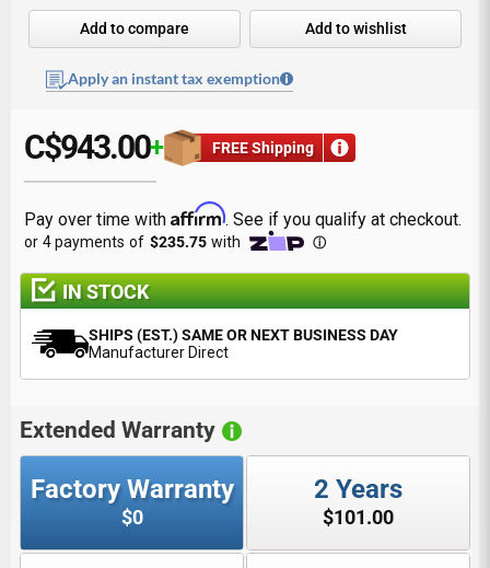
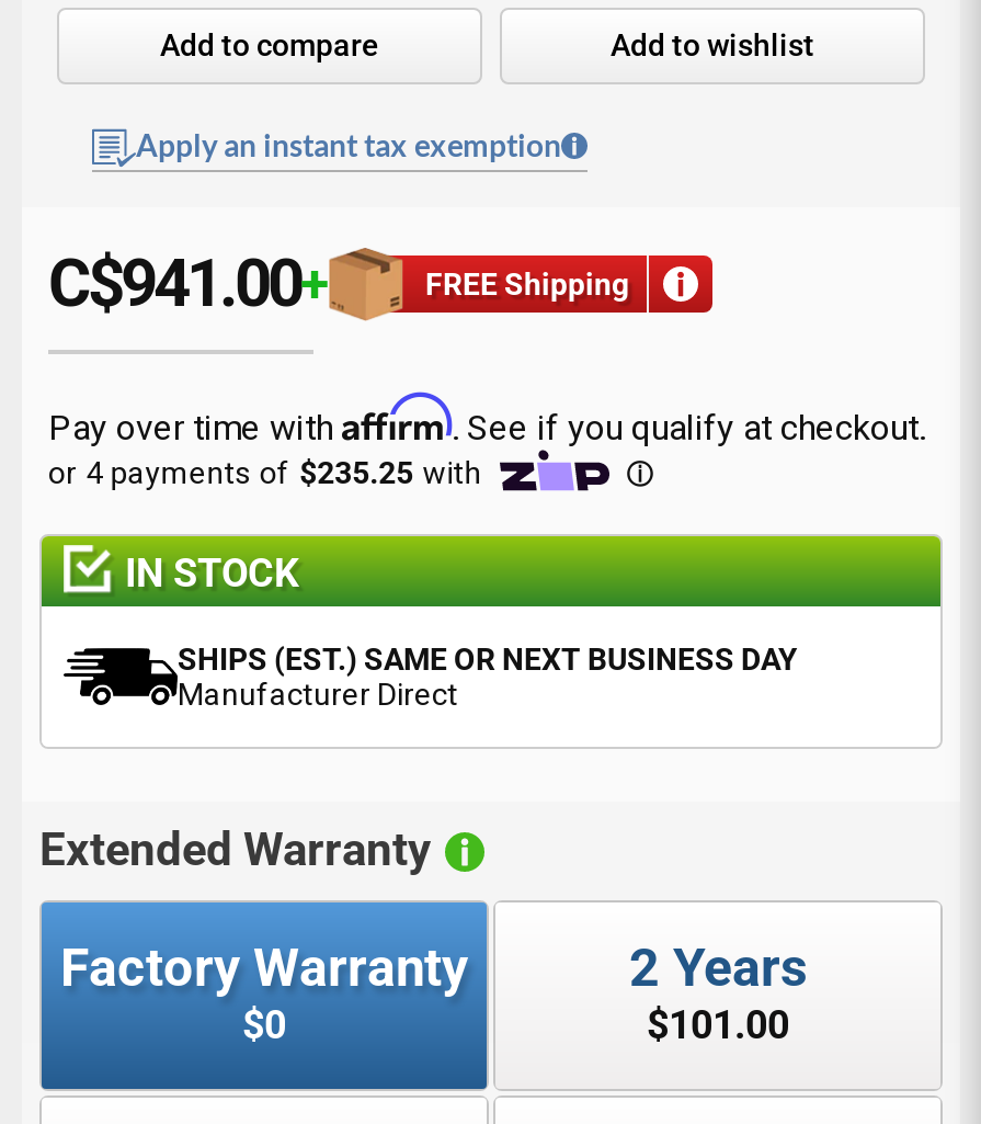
- C$943.00+
+ C$941.00+
